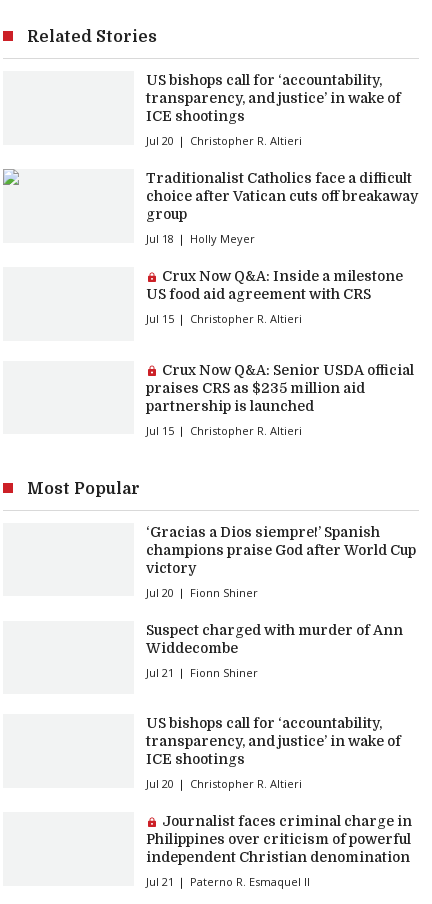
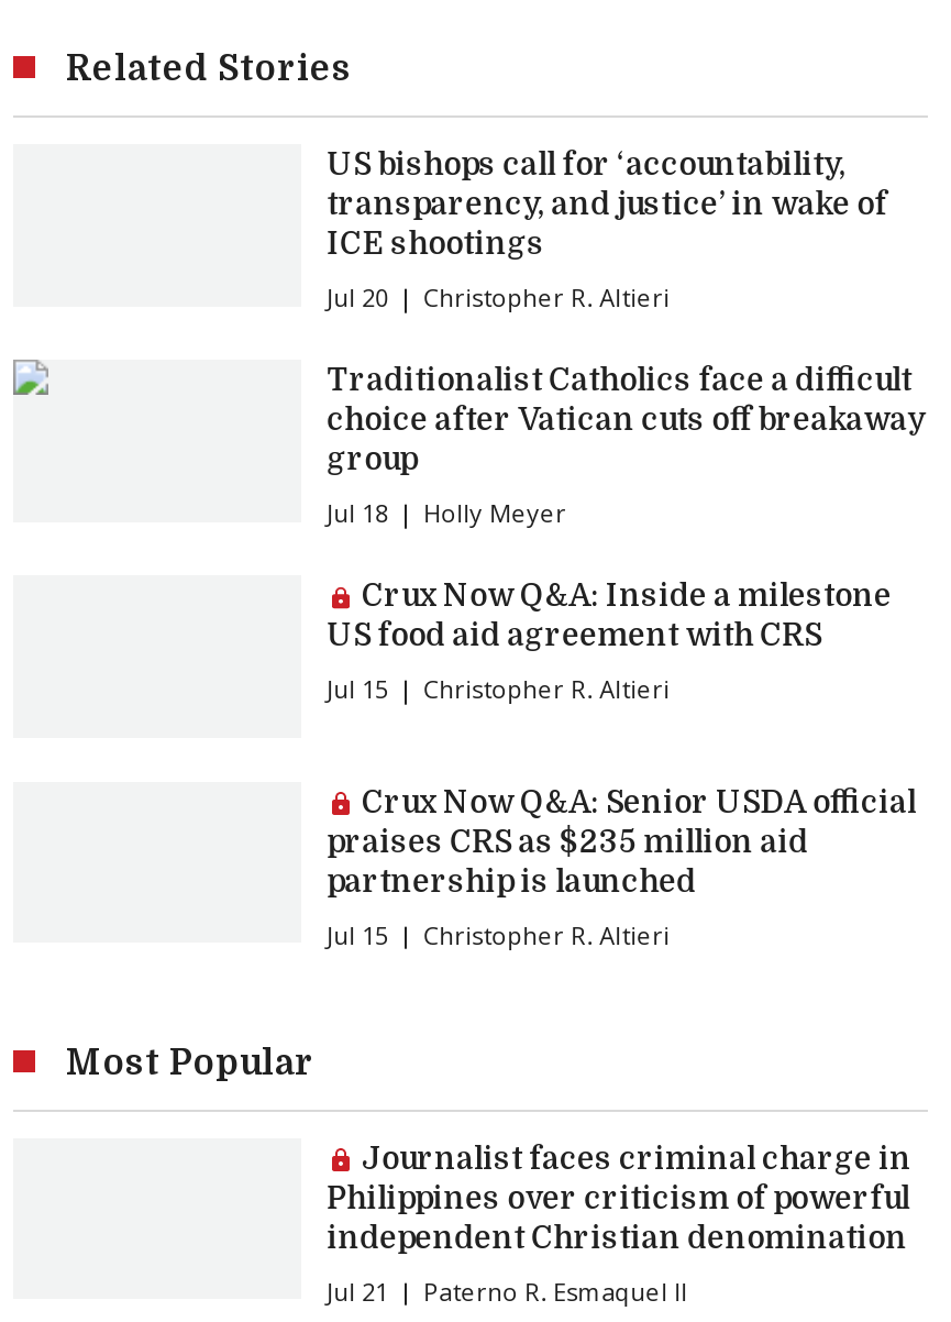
- ‘Gracias a Dios siempre!’ Spanish
- champions praise God after World Cup
- victory
- Jul 20
- Fionn Shiner
- Suspect charged with murder of Ann
- Widdecombe
- Jul 21
- Fionn Shiner
- US bishops call for ‘accountability,
- transparency, and justice’ in wake of
- ICE shootings
- Jul 20
- Christopher R. Altieri
